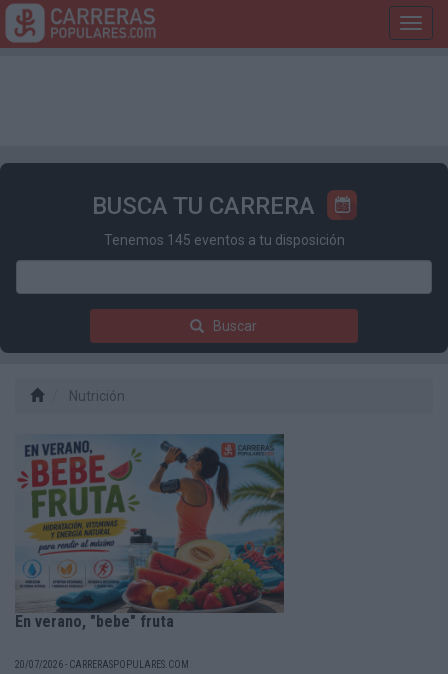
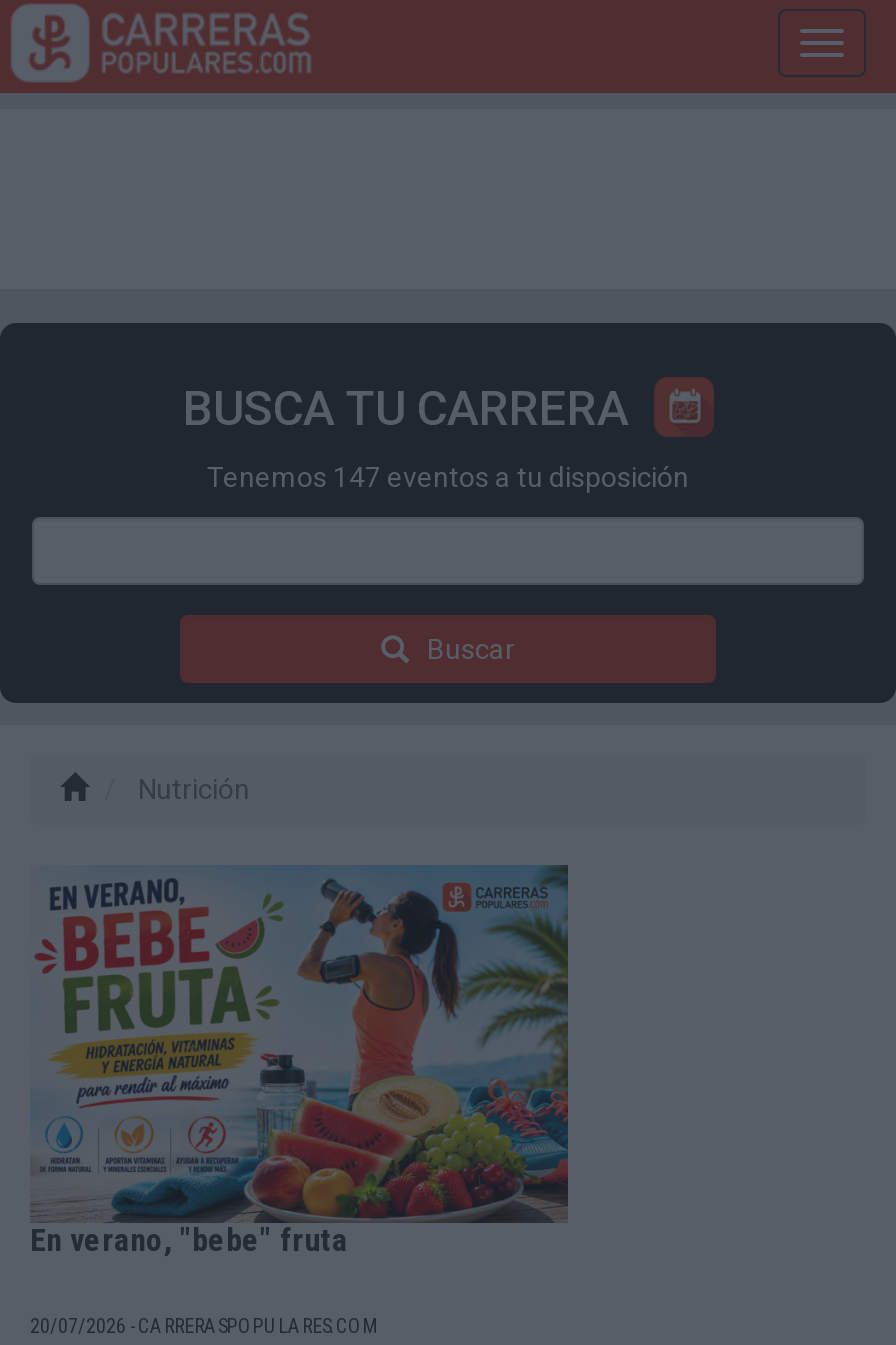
- Tenemos 145 eventos a tu disposición
+ Tenemos 147 eventos a tu disposición
